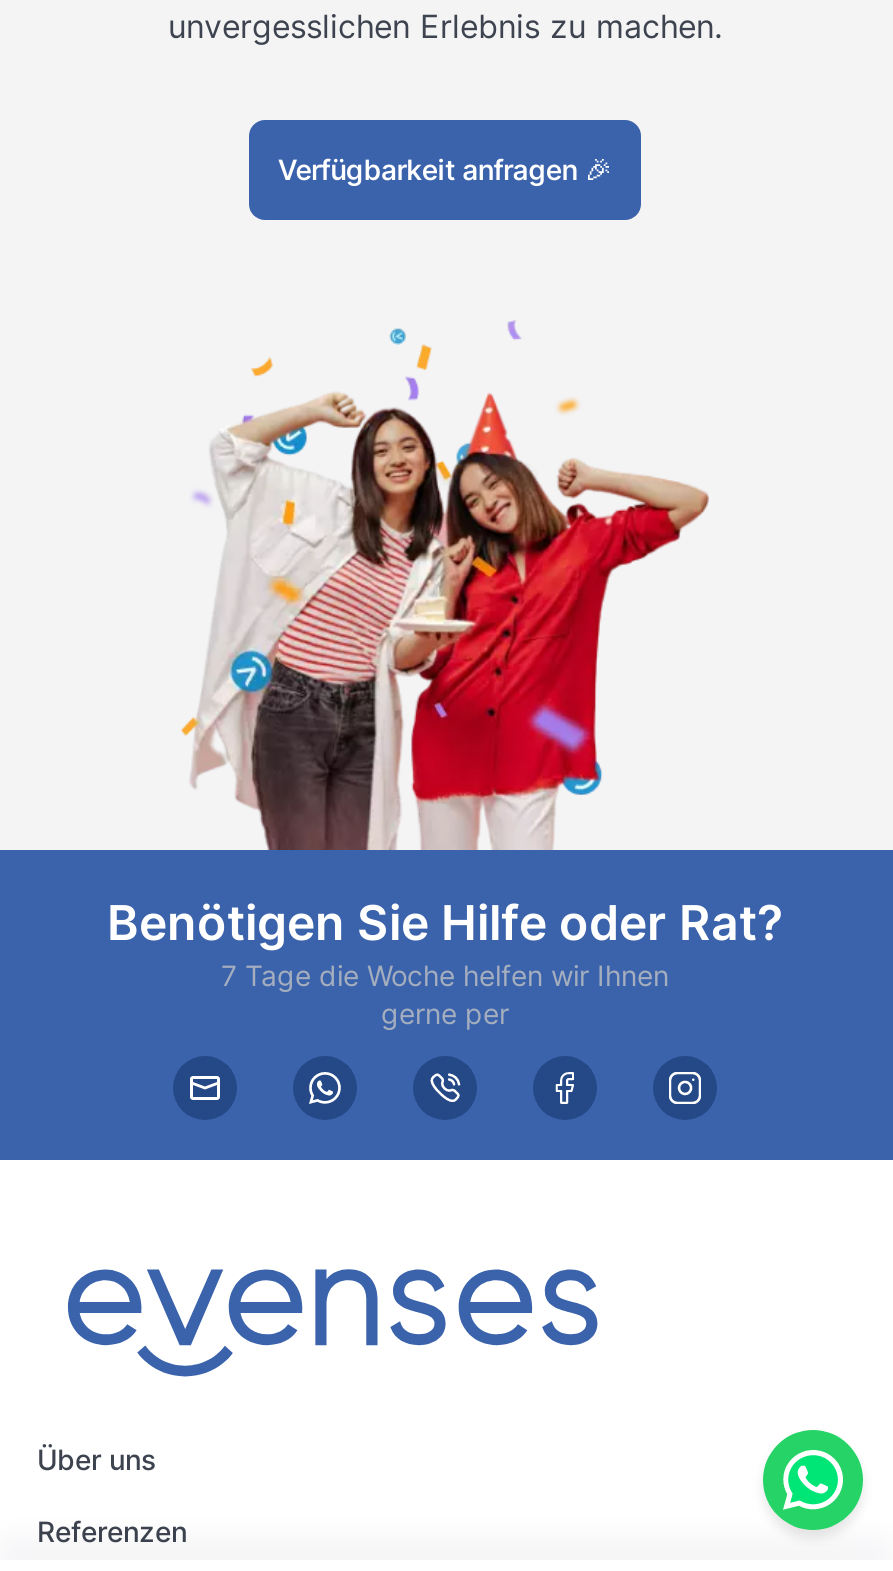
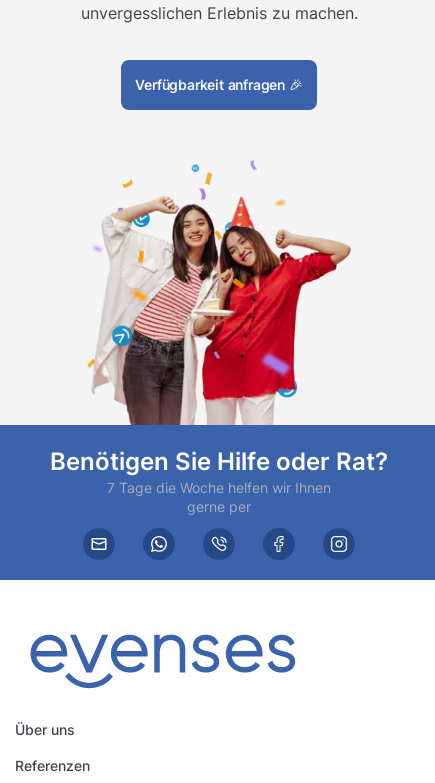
- [image]
